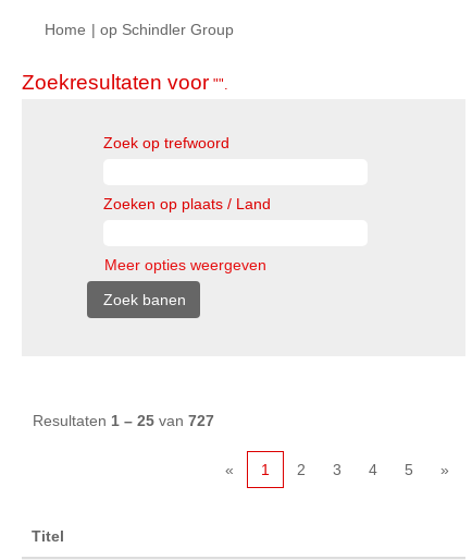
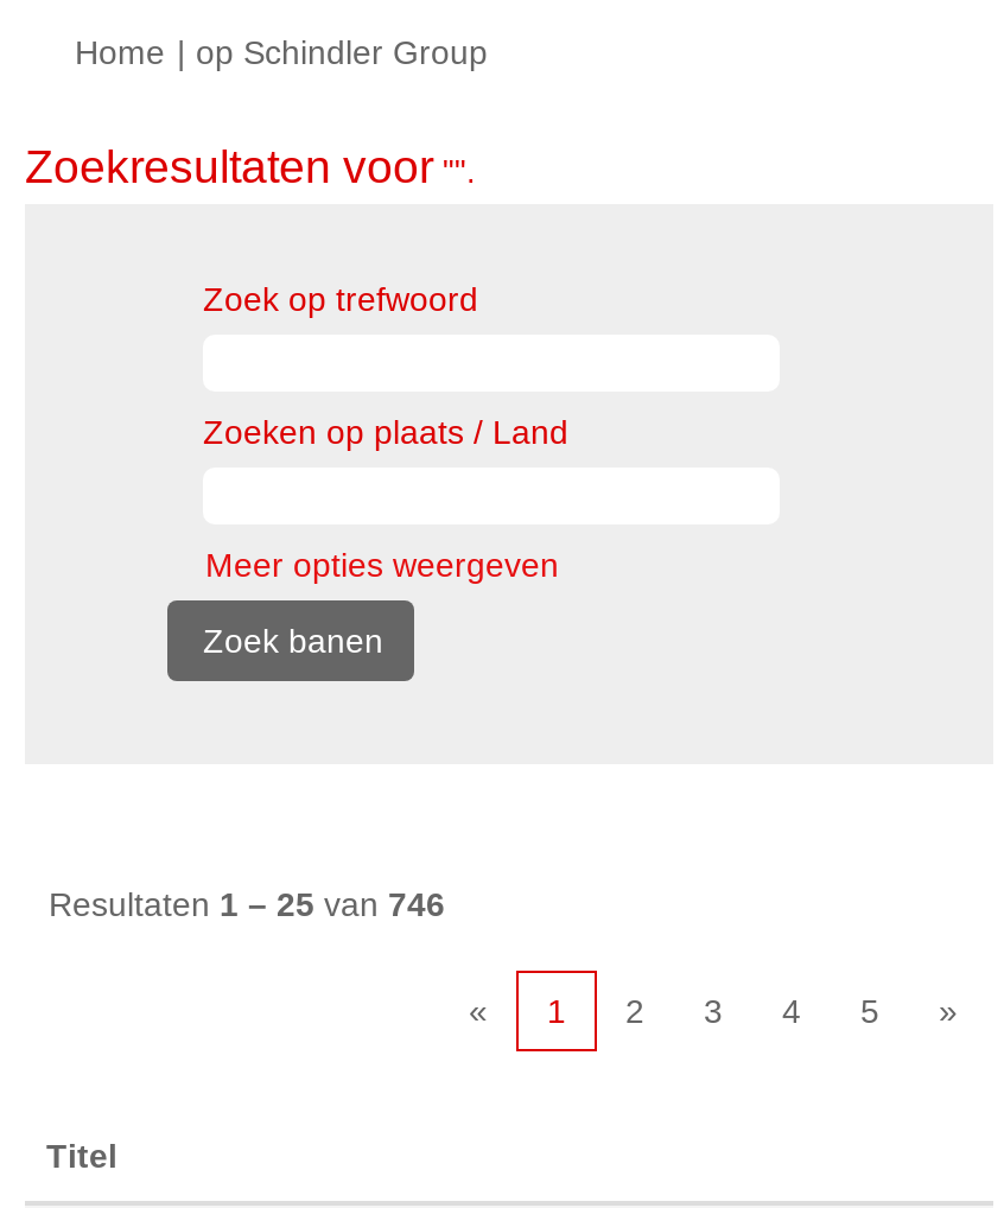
- Resultaten 1 – 25 van 727
+ Resultaten 1 – 25 van 746
